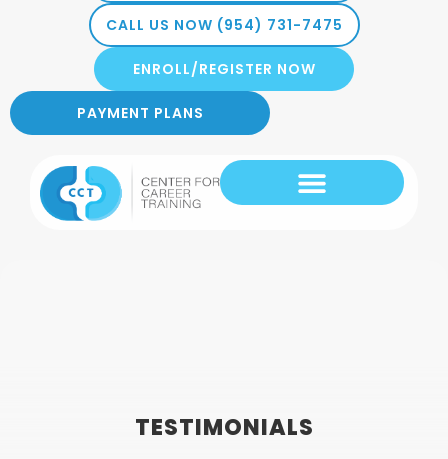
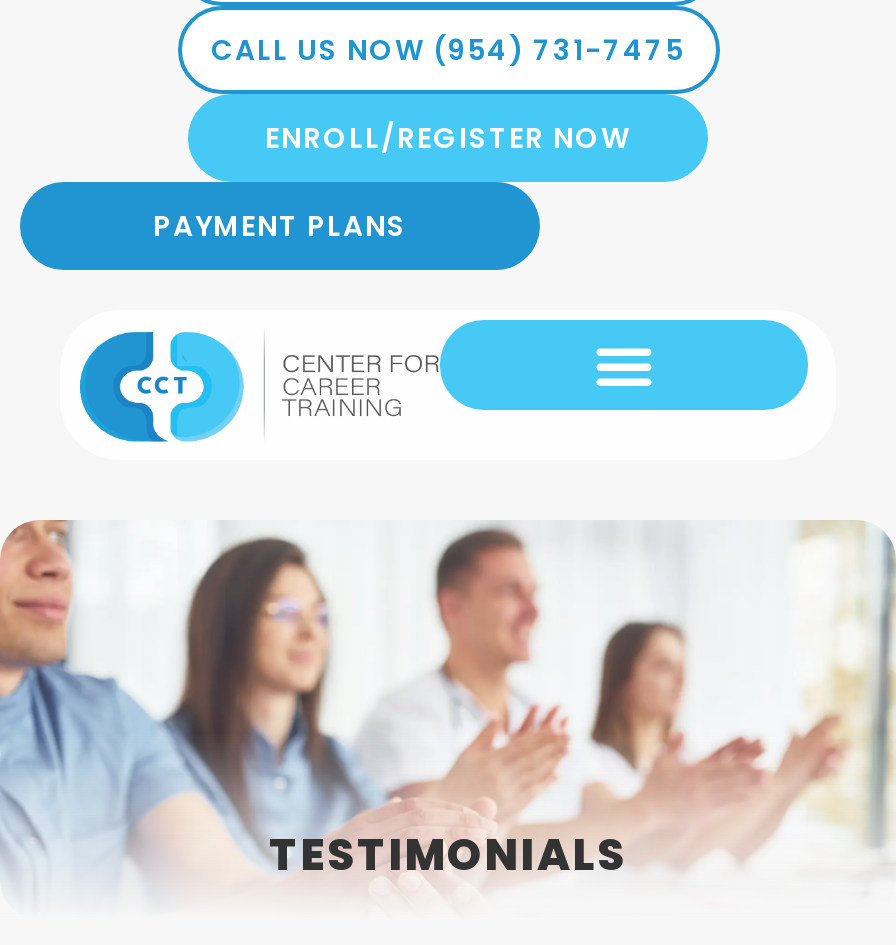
+ [image]
